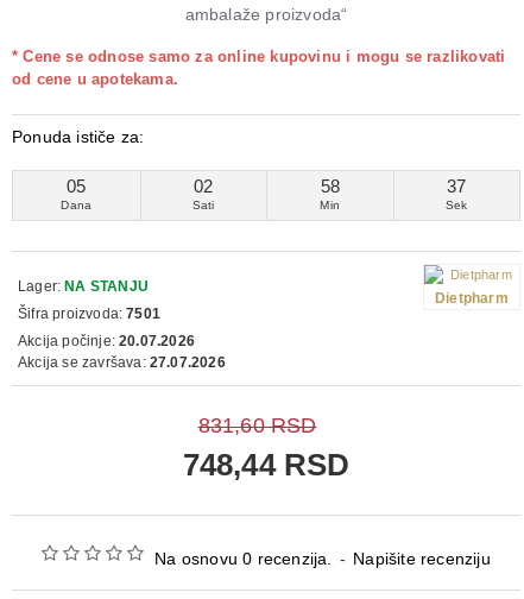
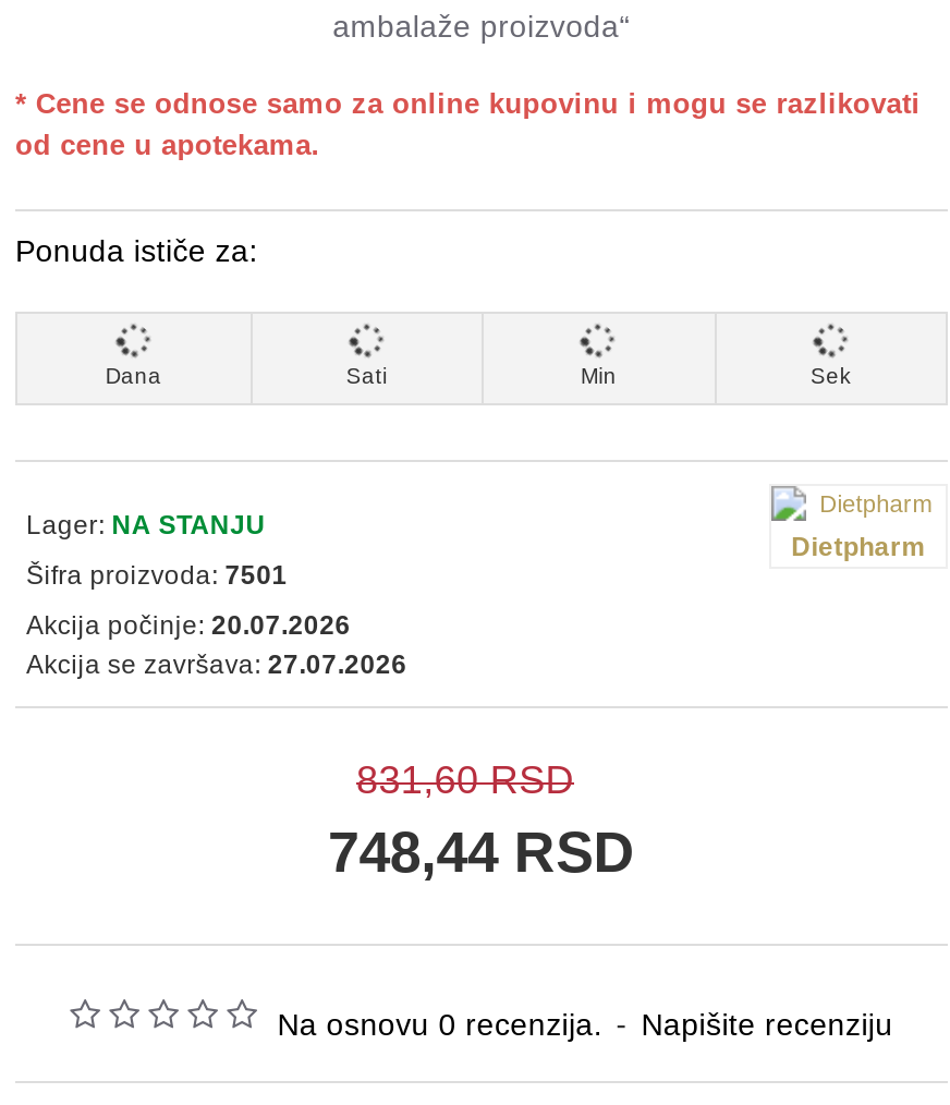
- 05

- 02

- 58

- 37
